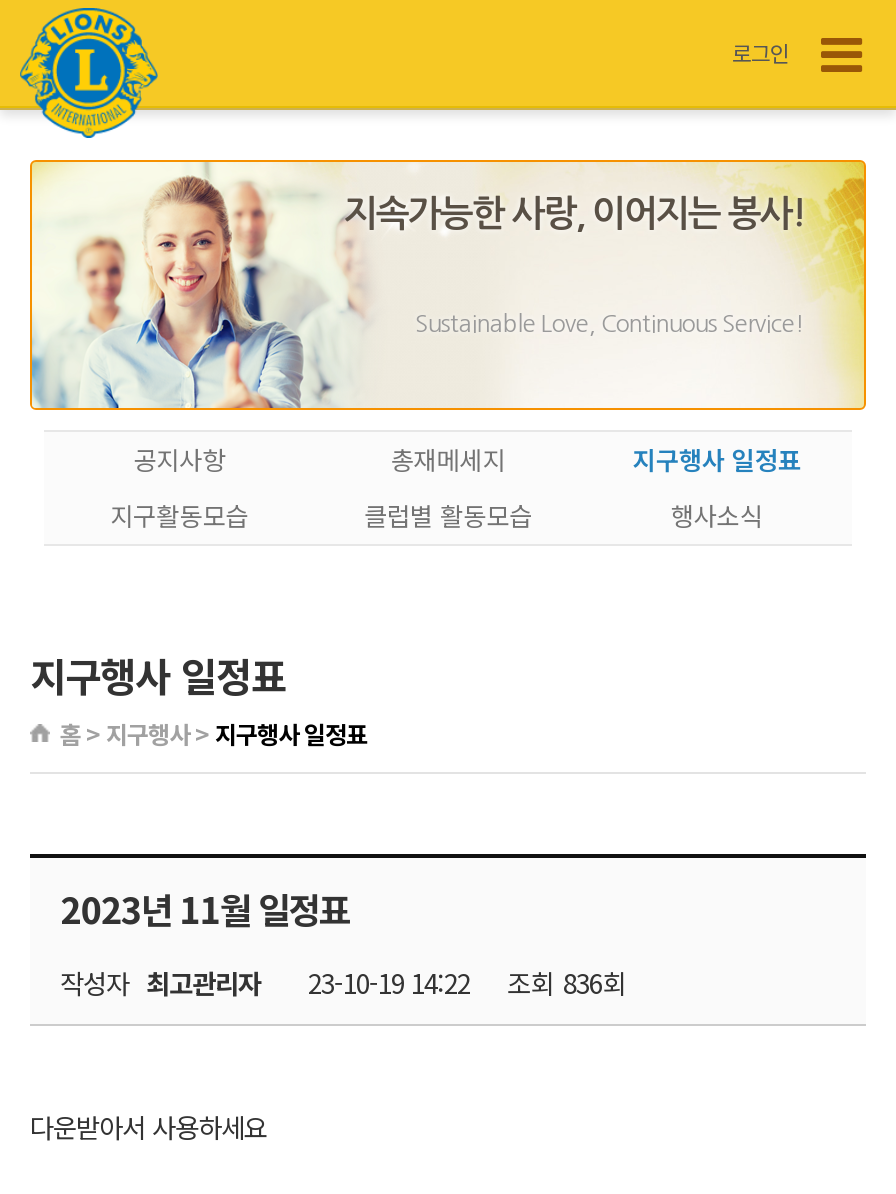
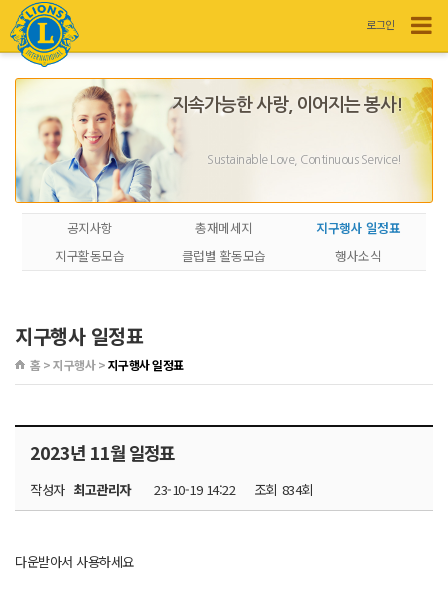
- 작성자 최고관리자 23-10-19 14:22 조회 836회
+ 작성자 최고관리자 23-10-19 14:22 조회 834회
